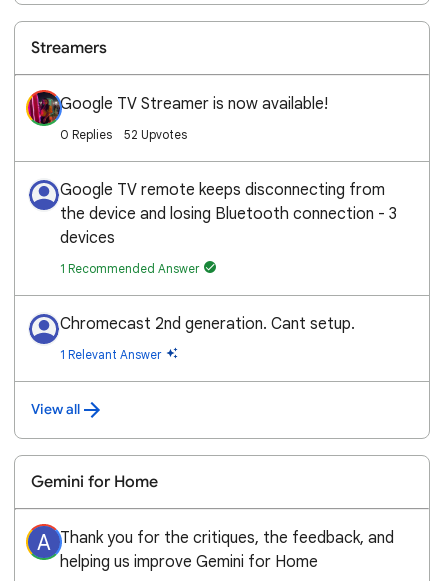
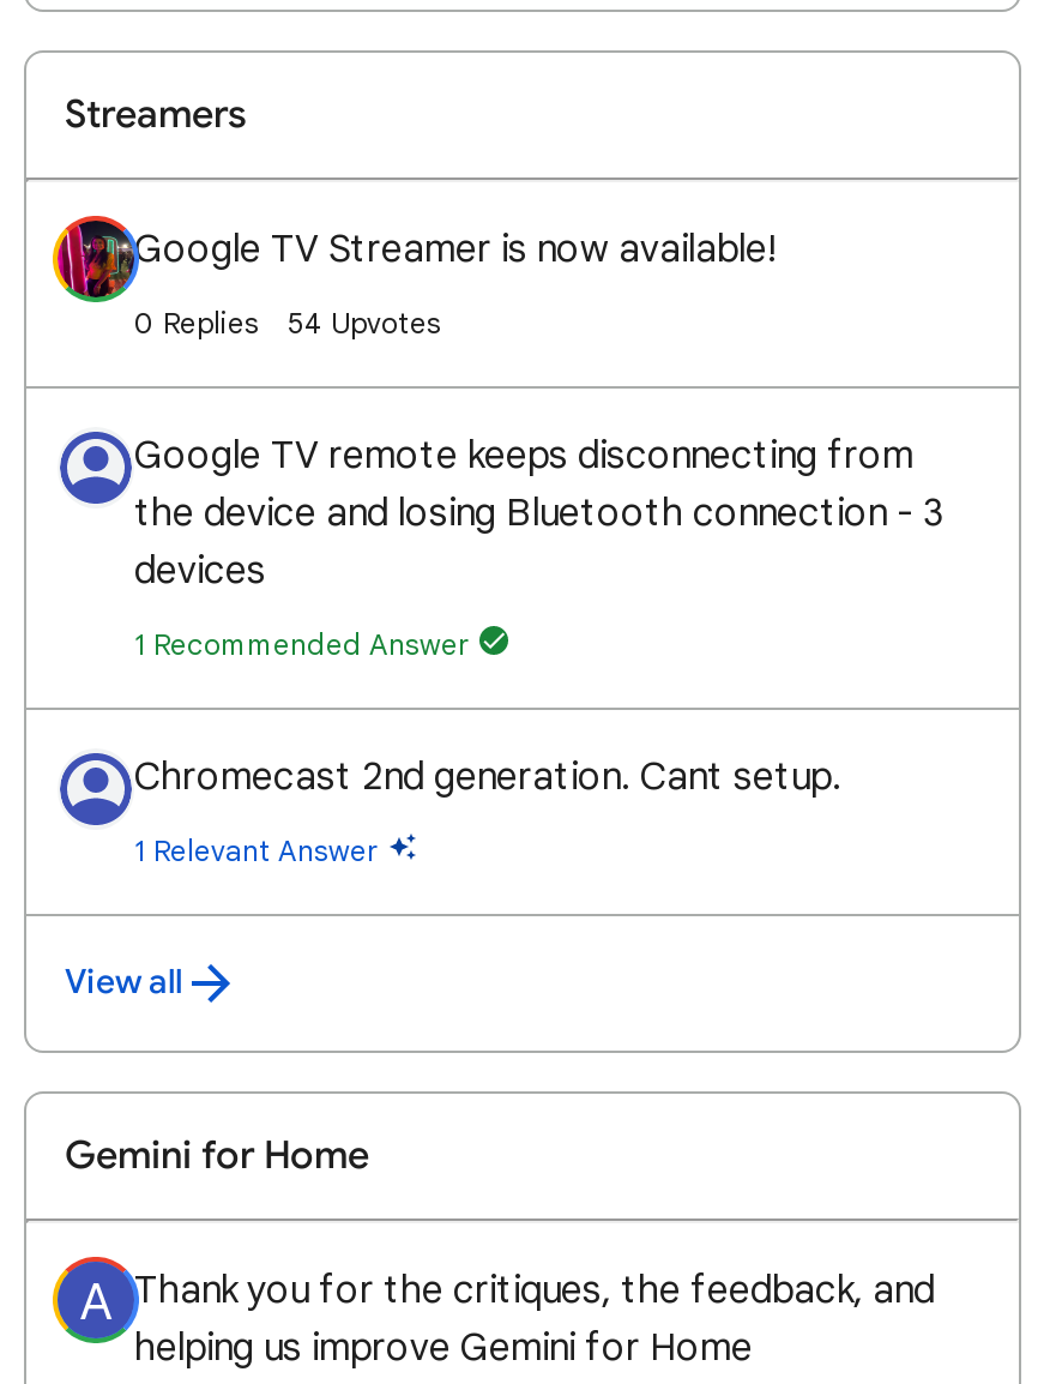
- 52 Upvotes
+ 54 Upvotes
